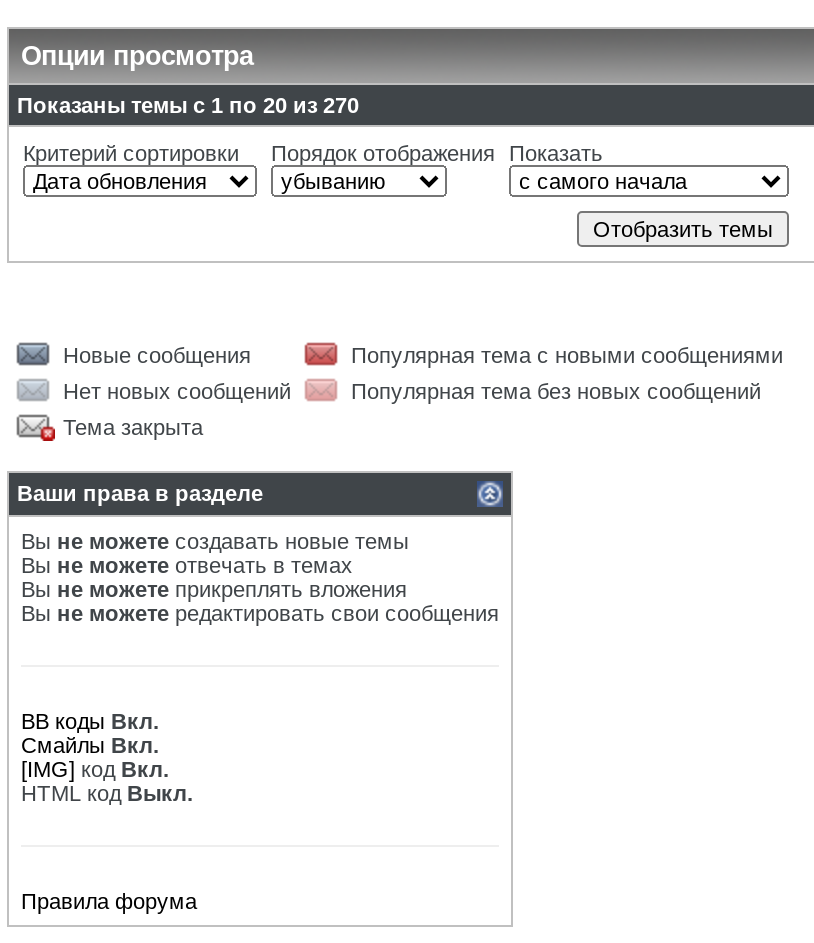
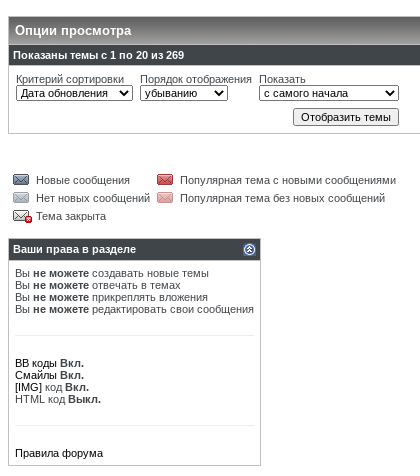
- Показаны темы с 1 по 20 из 270
+ Показаны темы с 1 по 20 из 269
